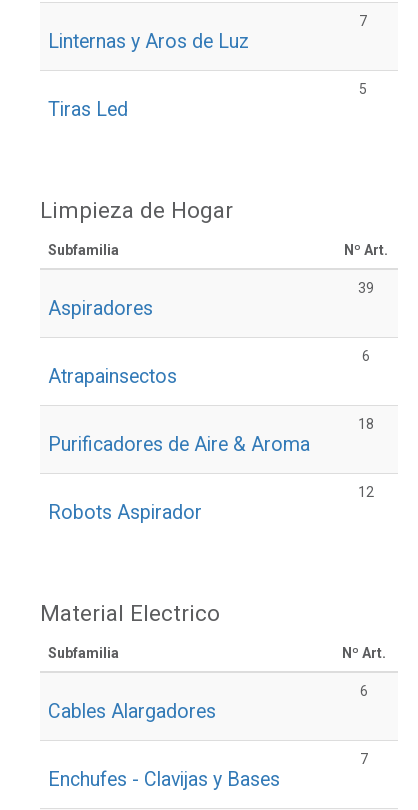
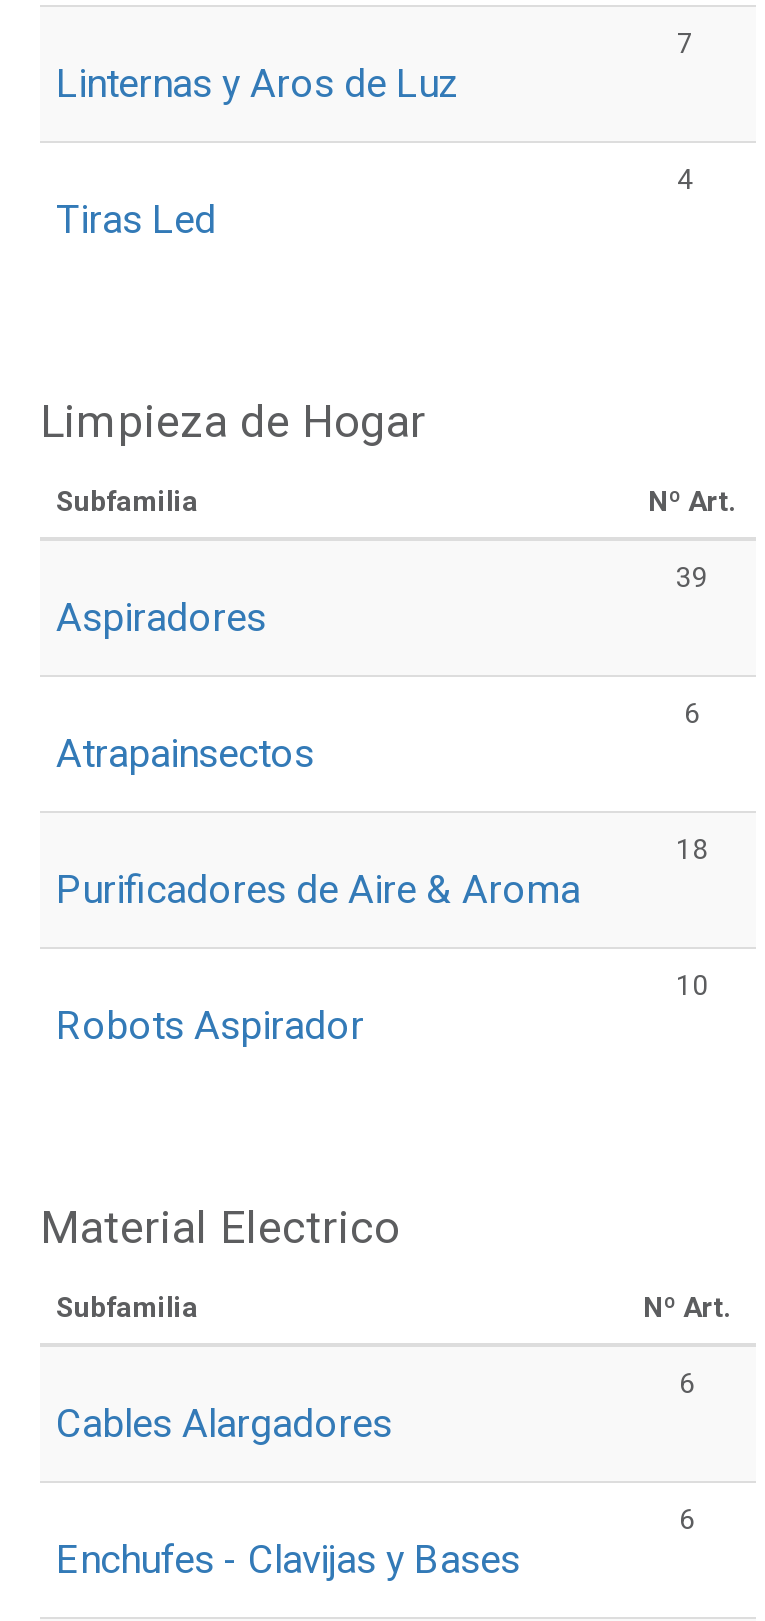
- 5
+ 4

- 12
+ 10

- 7
+ 6
